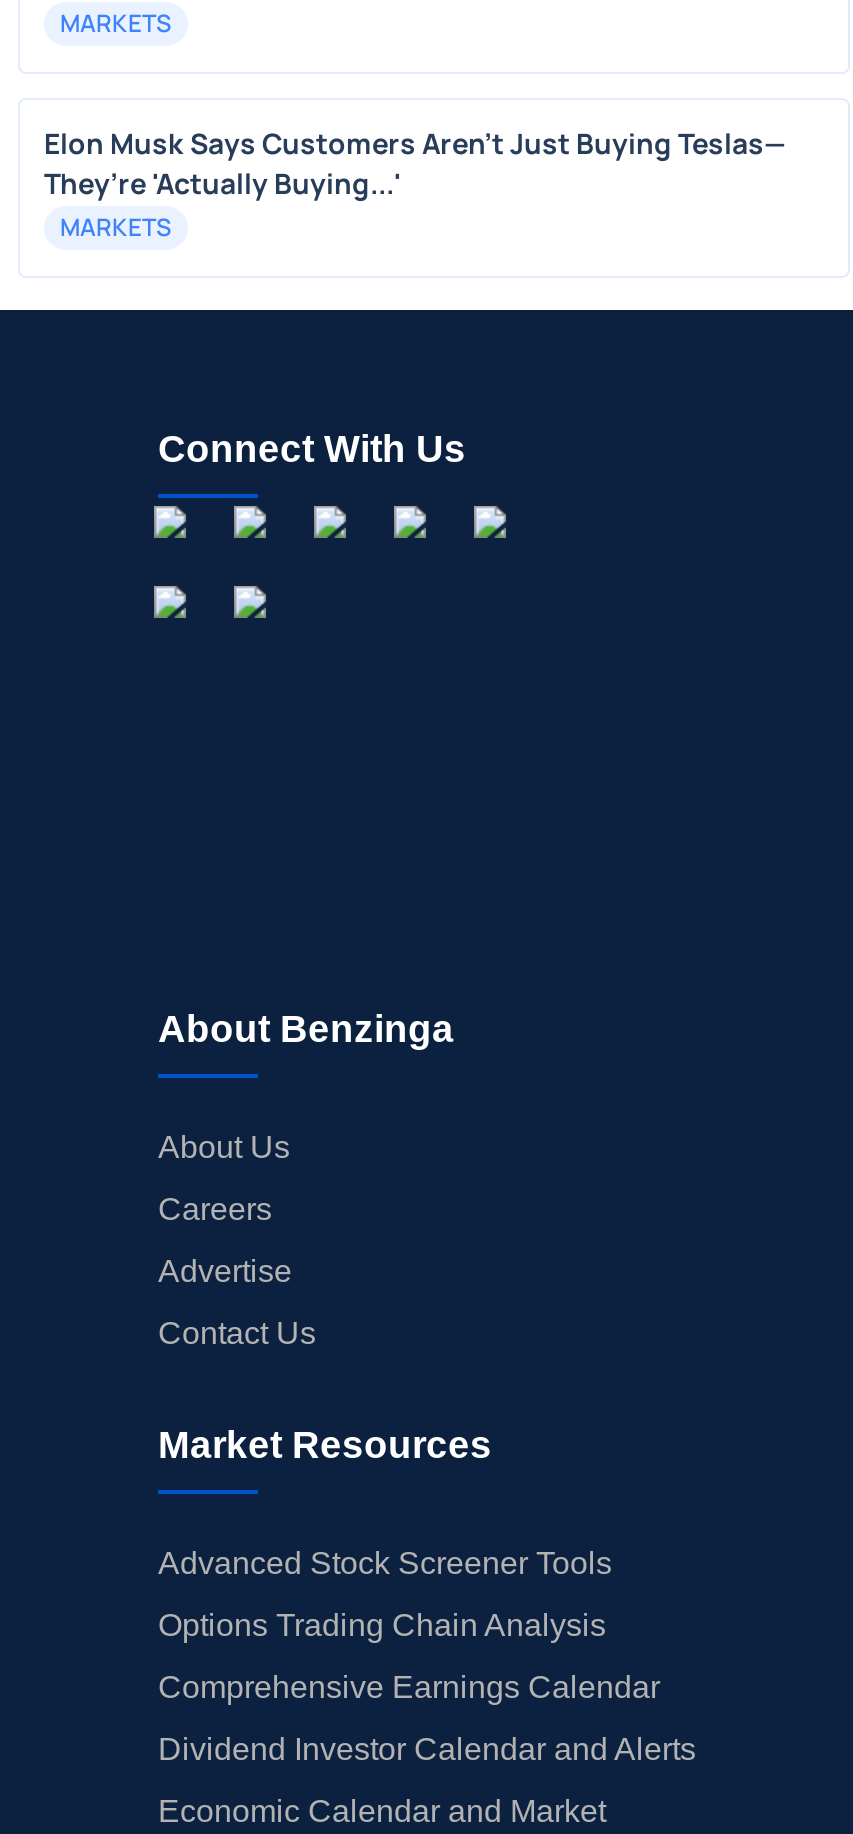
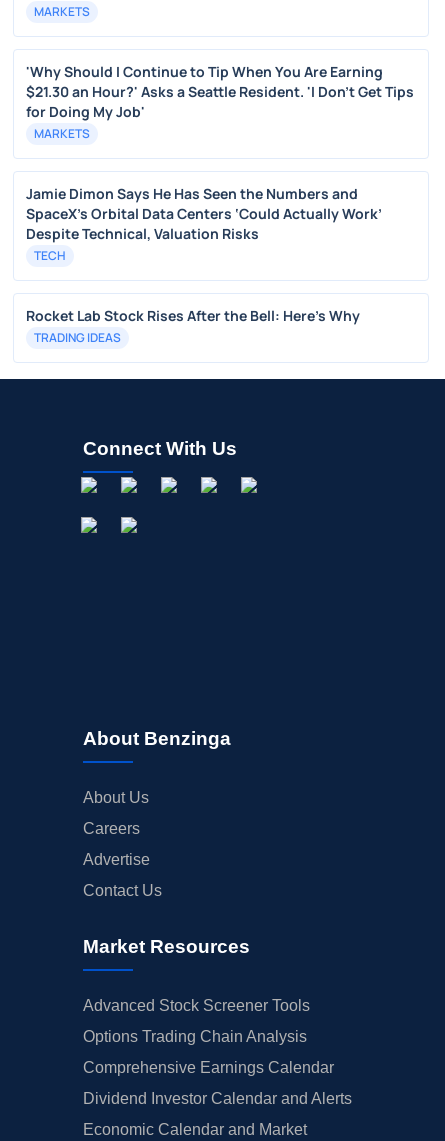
- Elon Musk Says Customers Aren’t Just Buying Teslas—
- They’re 'Actually Buying...'
+ 'Why Should I Continue to Tip When You Are Earning
+ $21.30 an Hour?' Asks a Seattle Resident. 'I Don't Get Tips
+ for Doing My Job'

+ Jamie Dimon Says He Has Seen the Numbers and
+ SpaceX’s Orbital Data Centers ‘Could Actually Work’
+ Despite Technical, Valuation Risks
+ TECH
+ Rocket Lab Stock Rises After the Bell: Here's Why
+ TRADING IDEAS
